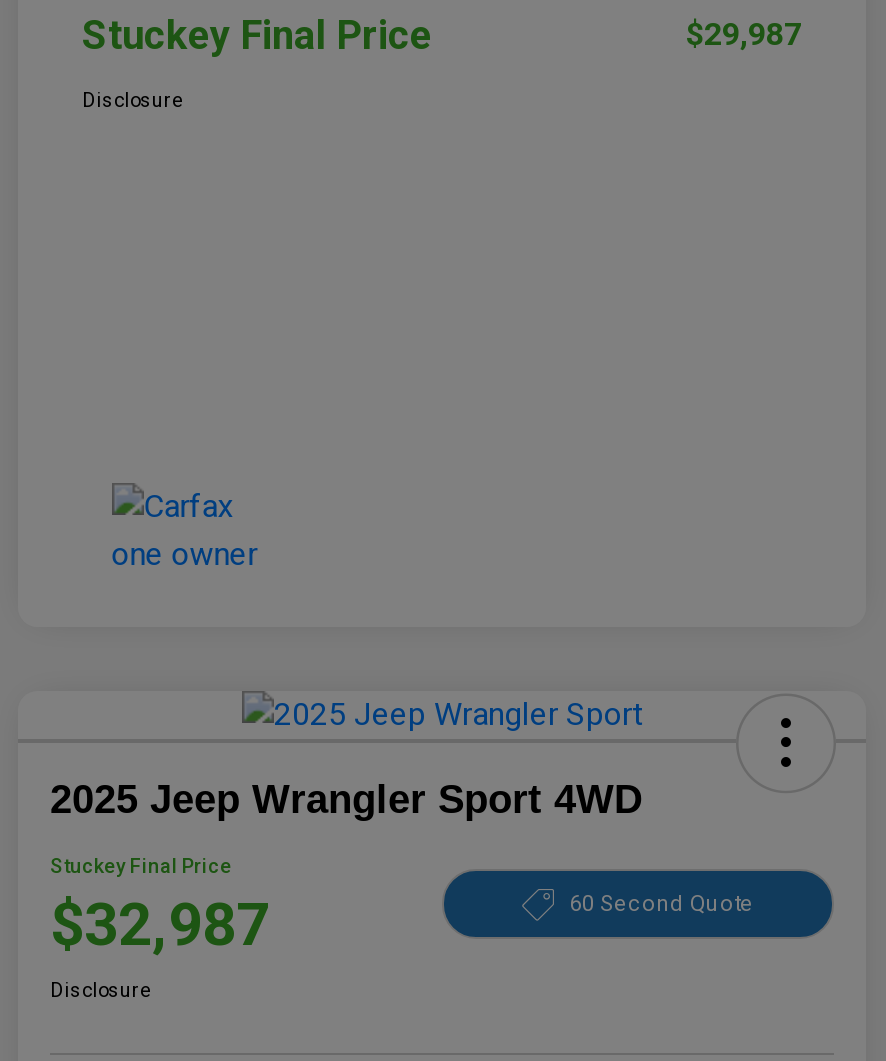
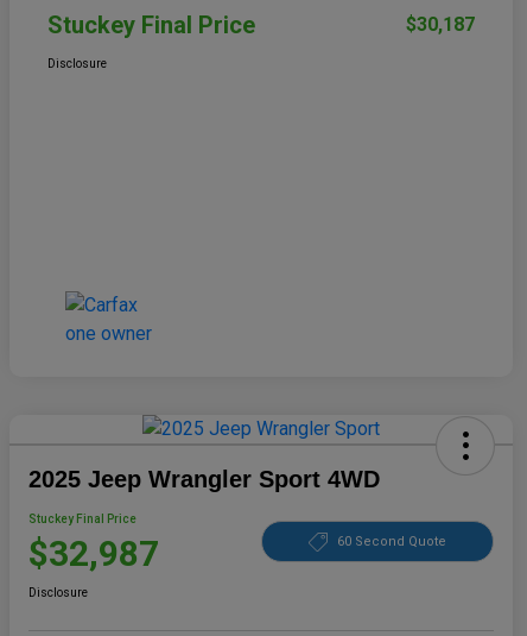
- $29,987
+ $30,187
